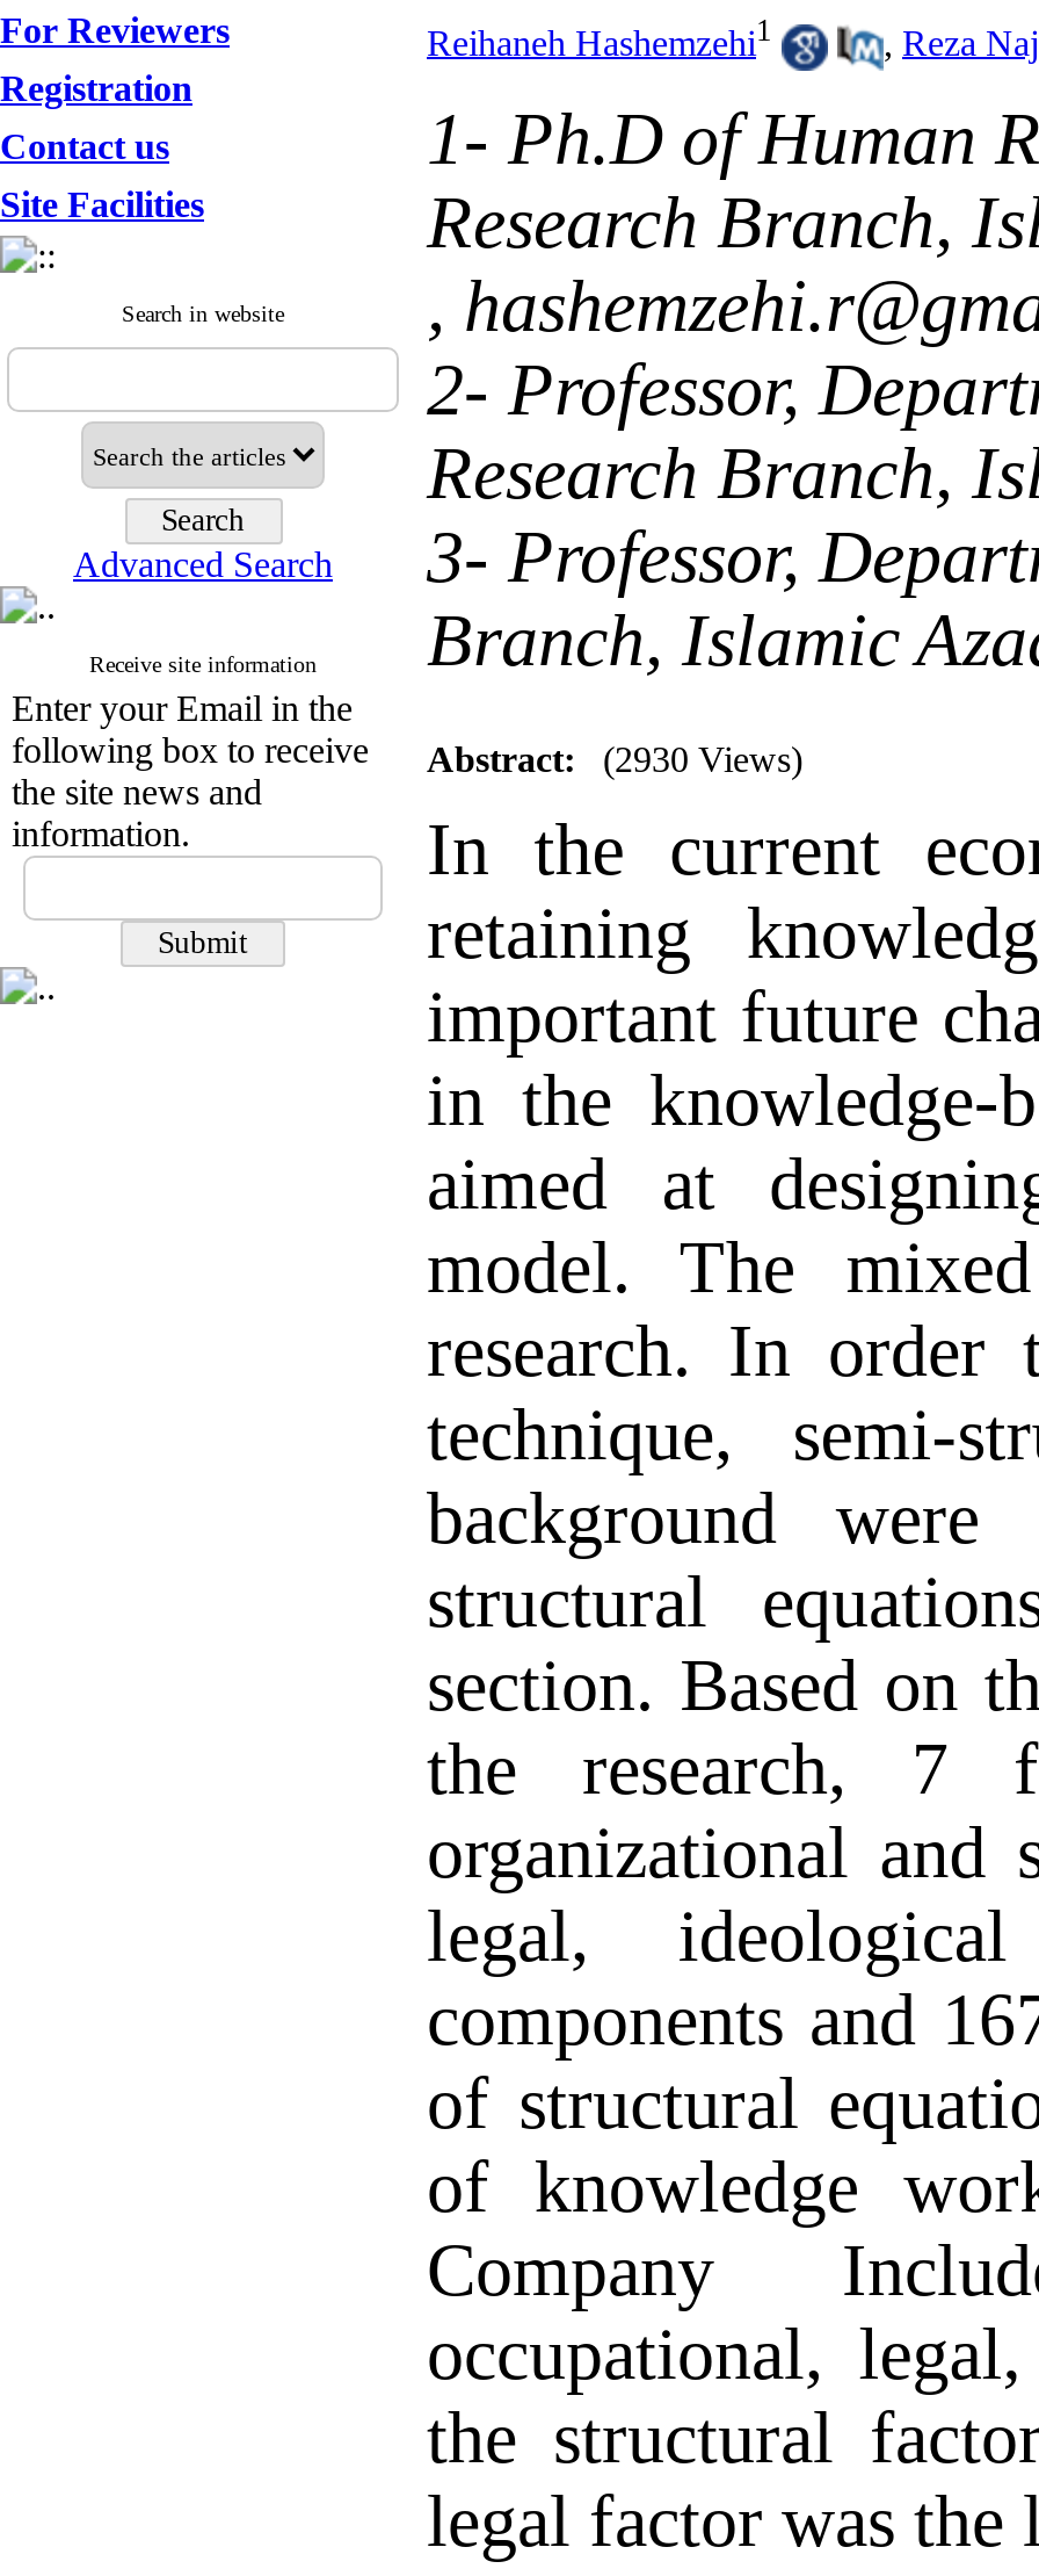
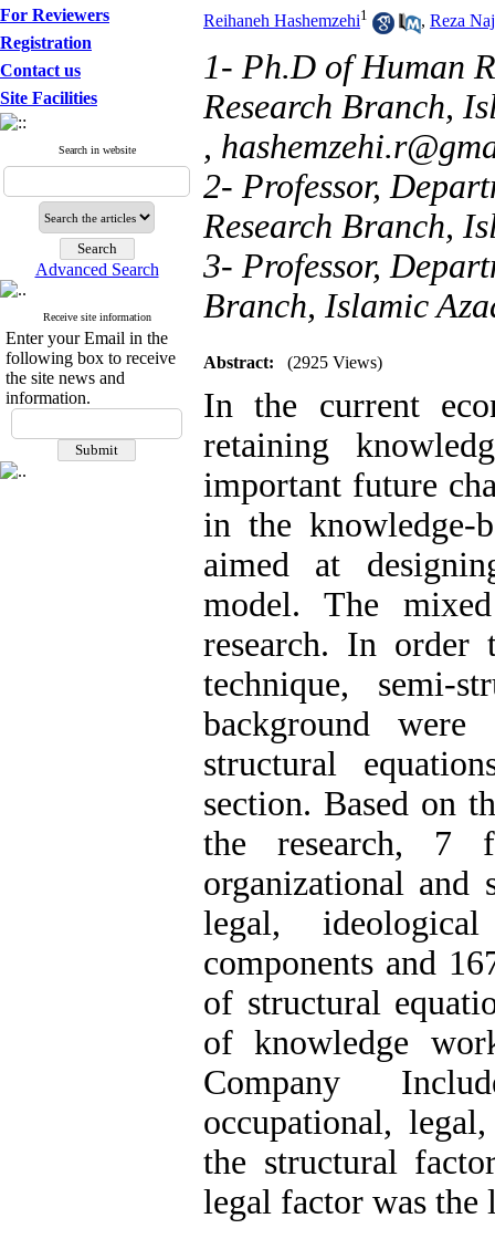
- following box to receive Abstract: (2930 Views)
+ following box to receive Abstract: (2925 Views)
